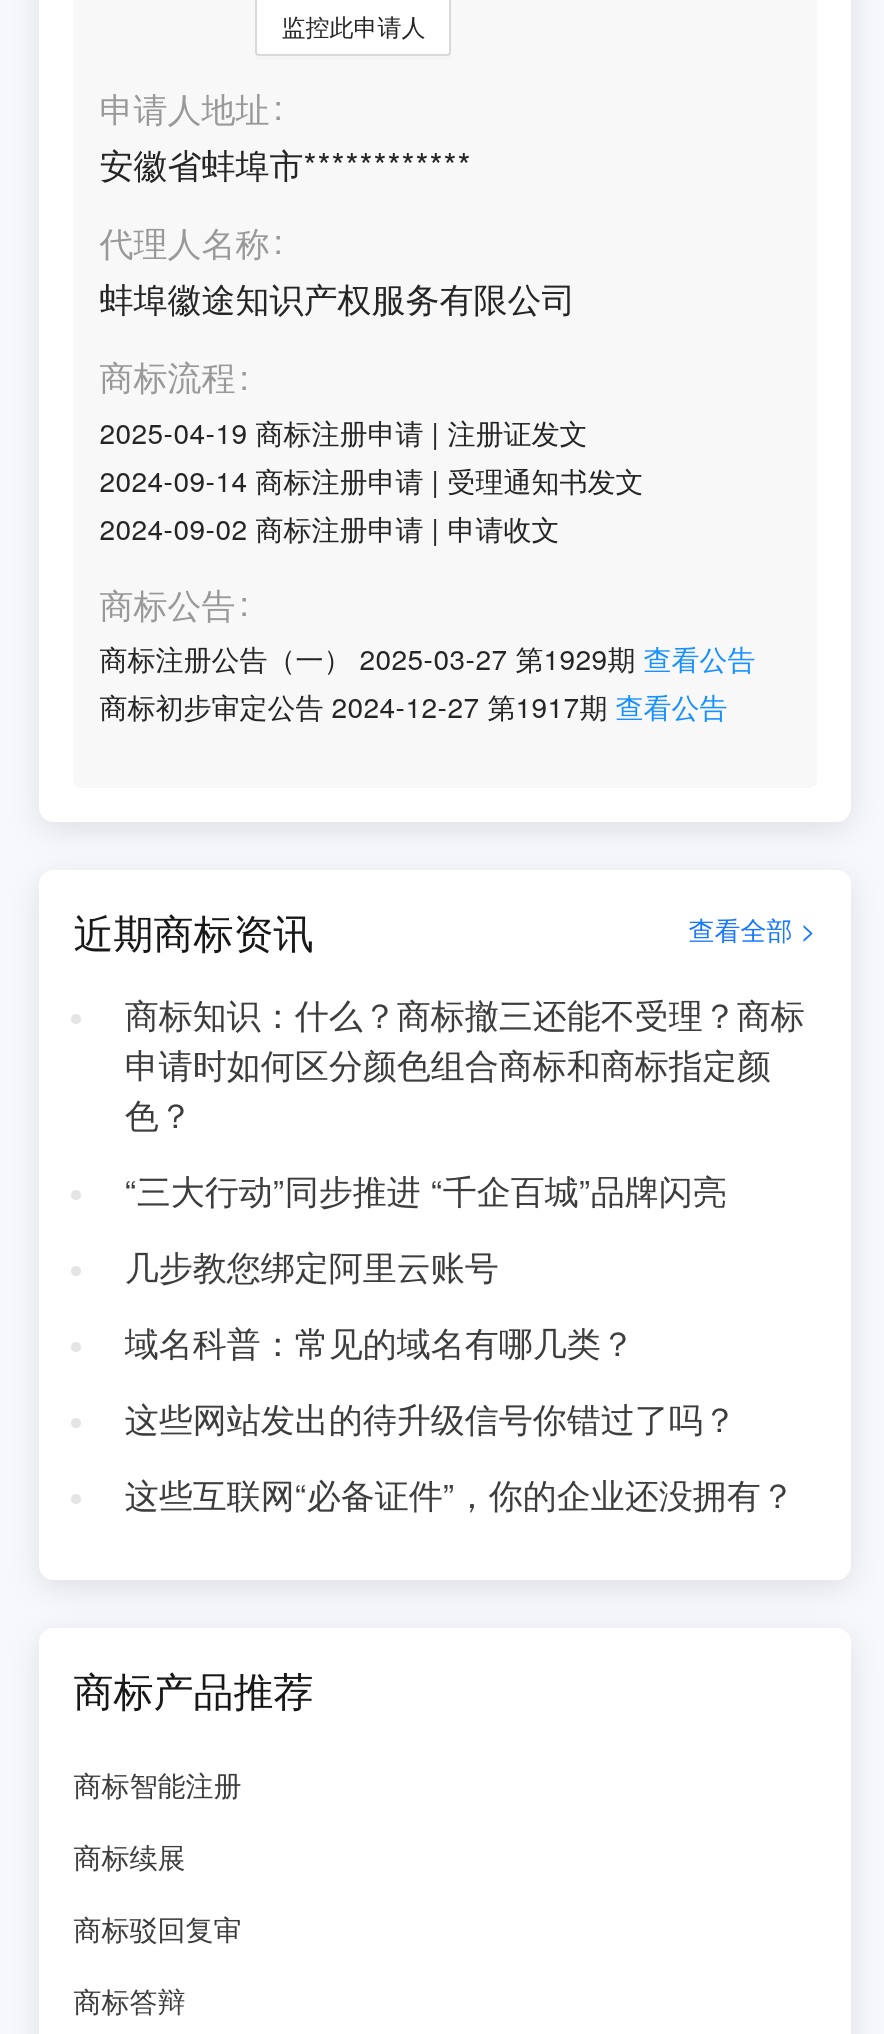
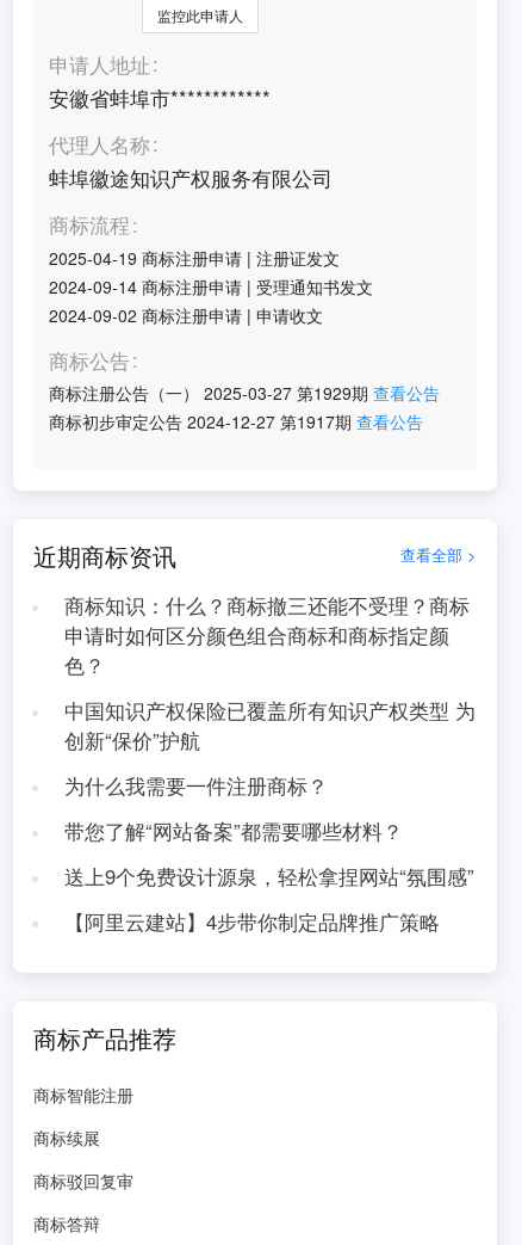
- “三大行动”同步推进 “千企百城”品牌闪亮
+ 中国知识产权保险已覆盖所有知识产权类型 为
+ 创新“保价”护航

- 几步教您绑定阿里云账号
+ 为什么我需要一件注册商标？

- 域名科普：常见的域名有哪几类？
+ 带您了解“网站备案”都需要哪些材料？

- 这些网站发出的待升级信号你错过了吗？
+ 送上9个免费设计源泉，轻松拿捏网站“氛围感”

- 这些互联网“必备证件”，你的企业还没拥有？
+ 【阿里云建站】4步带你制定品牌推广策略
